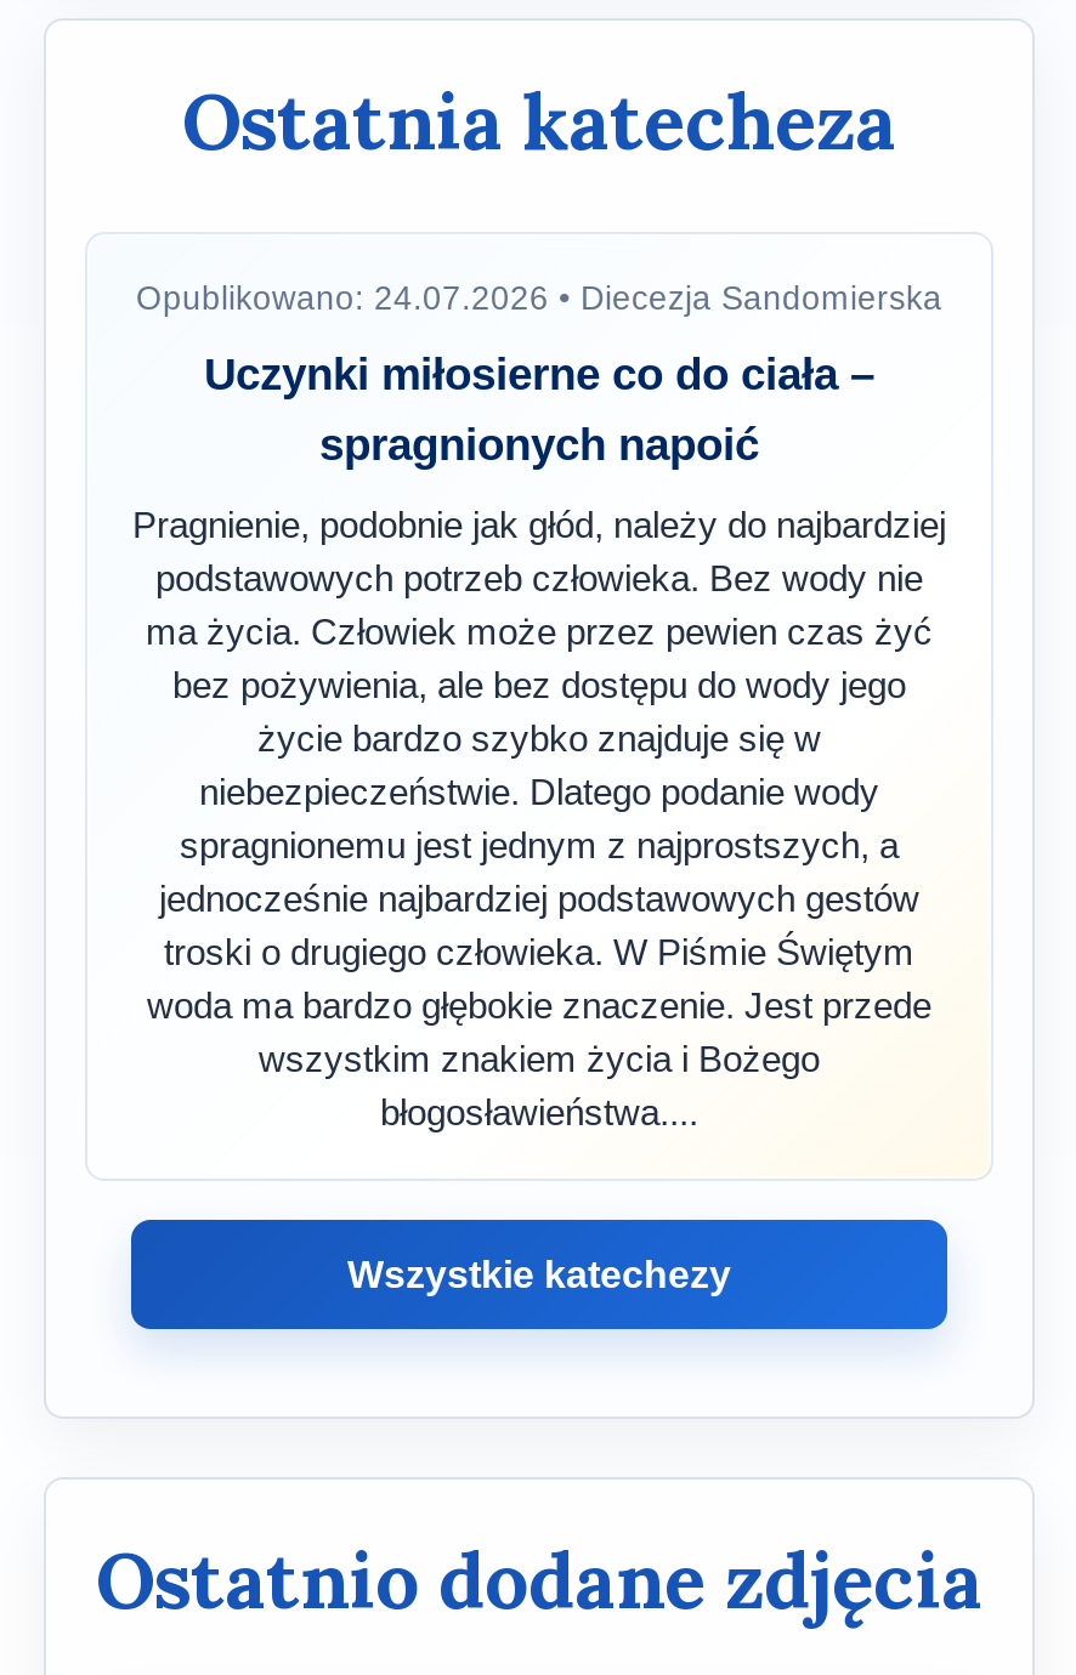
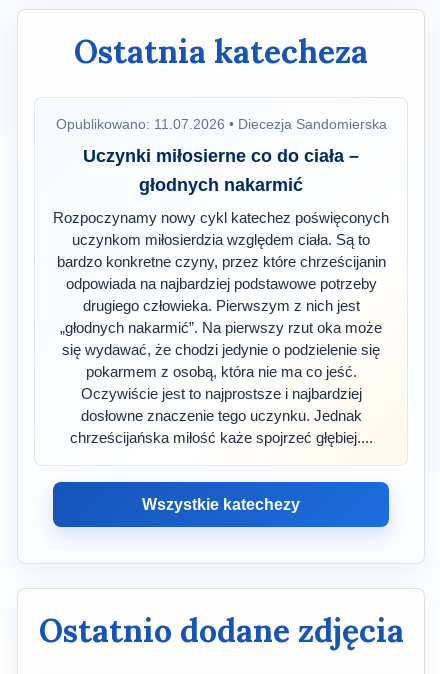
- Opublikowano: 24.07.2026 • Diecezja Sandomierska
+ Opublikowano: 11.07.2026 • Diecezja Sandomierska

- spragnionych napoić
+ głodnych nakarmić

- Pragnienie, podobnie jak głód, należy do najbardziej
- podstawowych potrzeb człowieka. Bez wody nie
- ma życia. Człowiek może przez pewien czas żyć
- bez pożywienia, ale bez dostępu do wody jego
- życie bardzo szybko znajduje się w
- niebezpieczeństwie. Dlatego podanie wody
- spragnionemu jest jednym z najprostszych, a
- jednocześnie najbardziej podstawowych gestów
- troski o drugiego człowieka. W Piśmie Świętym
- woda ma bardzo głębokie znaczenie. Jest przede
- wszystkim znakiem życia i Bożego
- błogosławieństwa....
+ Rozpoczynamy nowy cykl katechez poświęconych
+ uczynkom miłosierdzia względem ciała. Są to
+ bardzo konkretne czyny, przez które chrześcijanin
+ odpowiada na najbardziej podstawowe potrzeby
+ drugiego człowieka. Pierwszym z nich jest
+ „głodnych nakarmić”. Na pierwszy rzut oka może
+ się wydawać, że chodzi jedynie o podzielenie się
+ pokarmem z osobą, która nie ma co jeść.
+ Oczywiście jest to najprostsze i najbardziej
+ dosłowne znaczenie tego uczynku. Jednak
+ chrześcijańska miłość każe spojrzeć głębiej....
